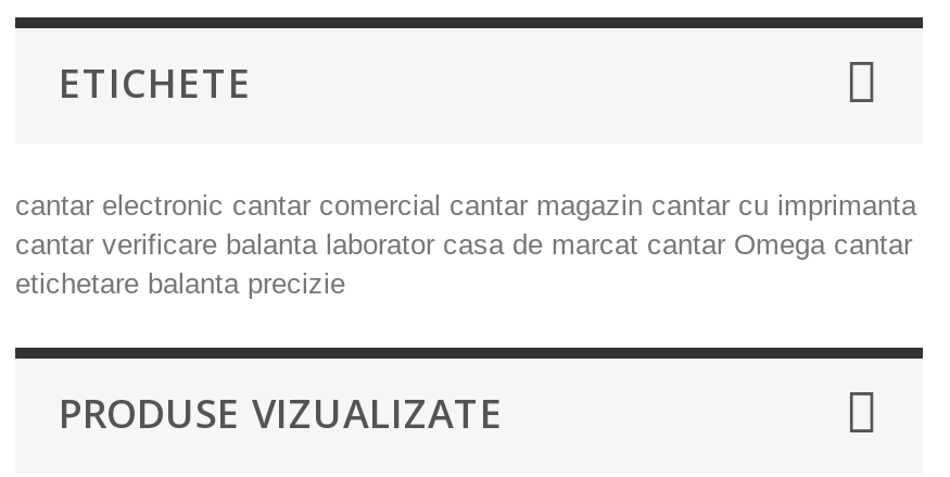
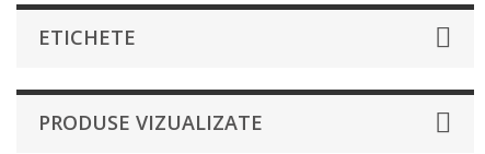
- cantar electronic cantar comercial cantar magazin cantar cu imprimanta
- cantar verificare balanta laborator casa de marcat cantar Omega cantar
- etichetare balanta precizie
